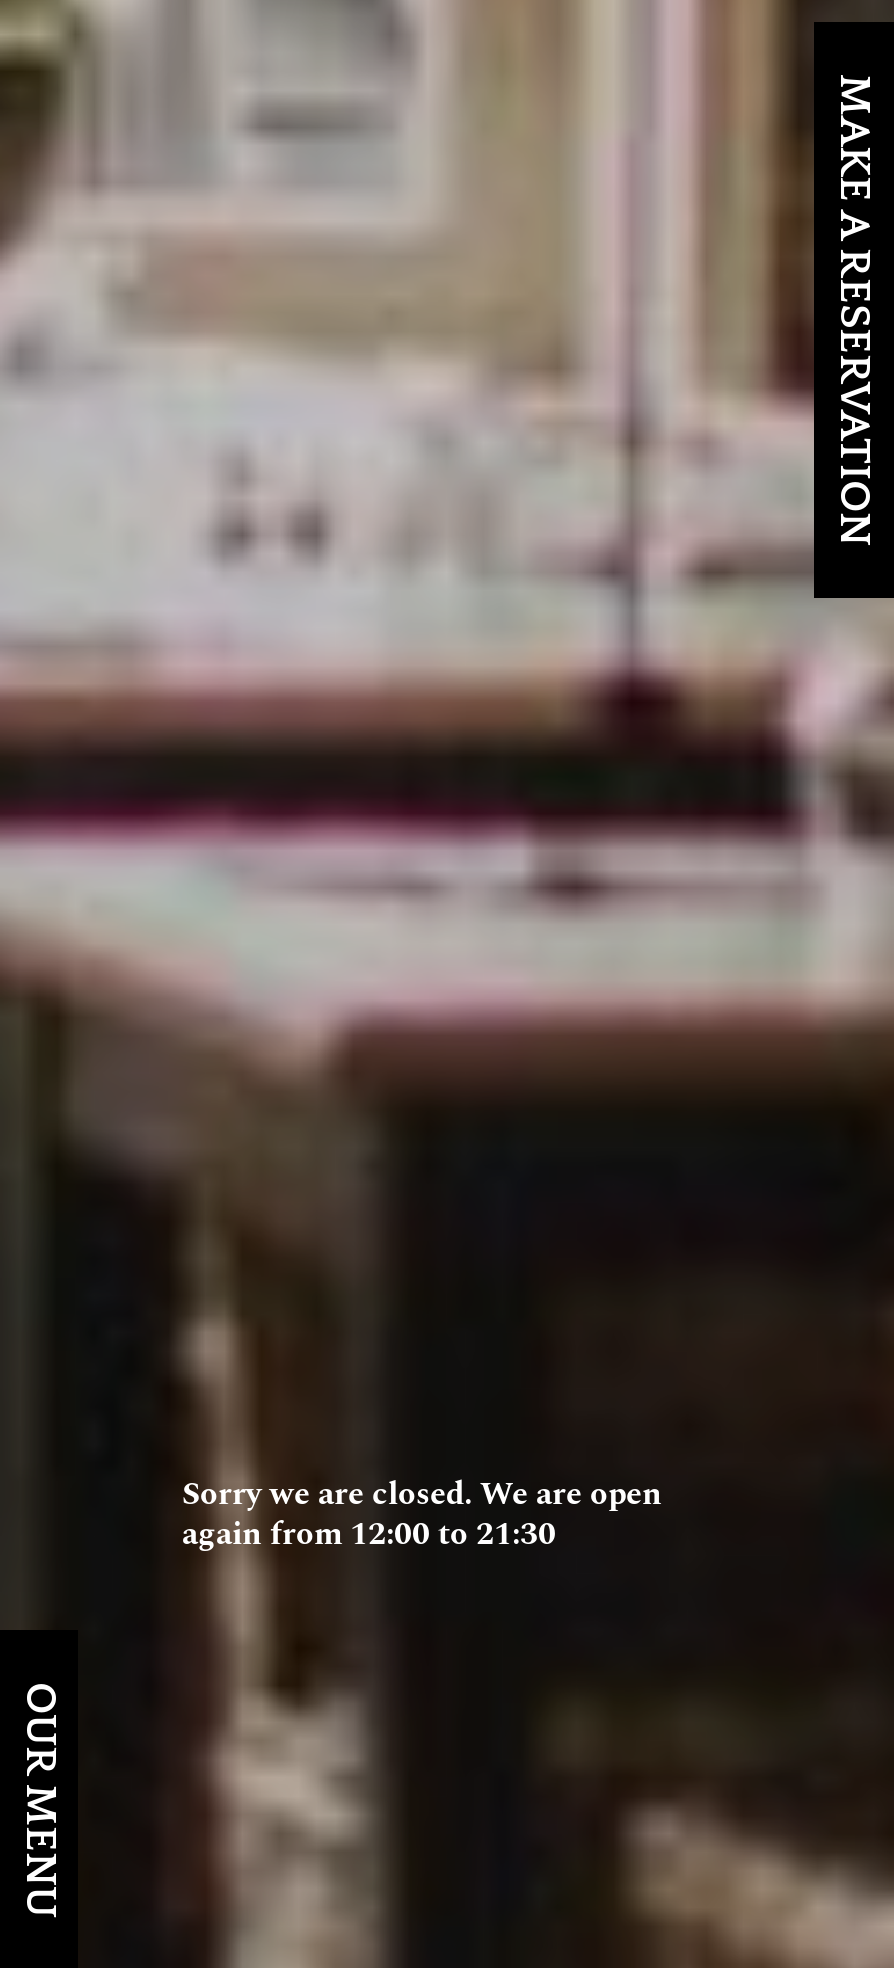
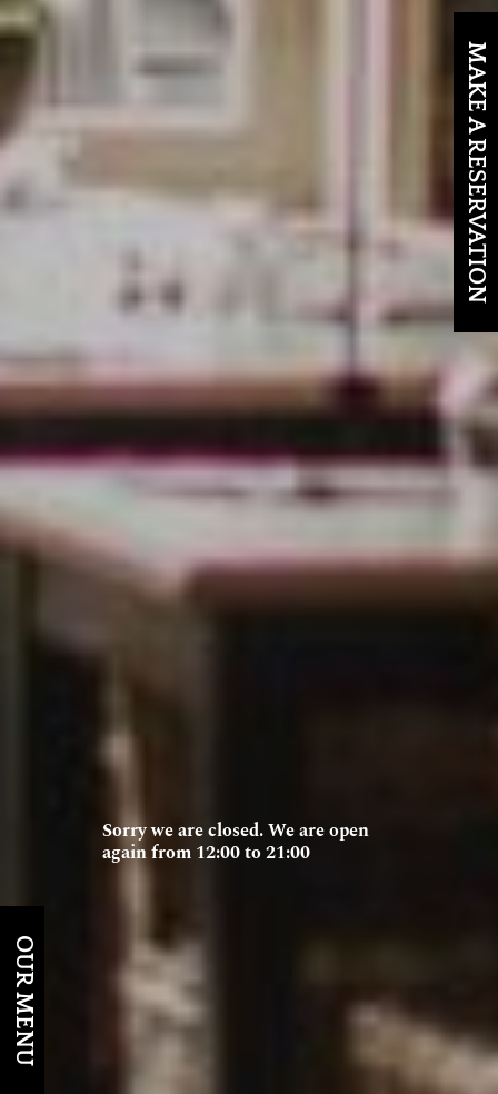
- again from 12:00 to 21:30
+ again from 12:00 to 21:00
